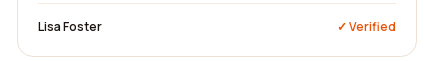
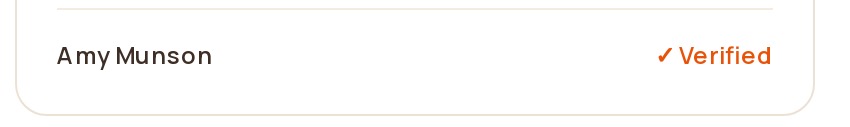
- Lisa Foster
+ Amy Munson
